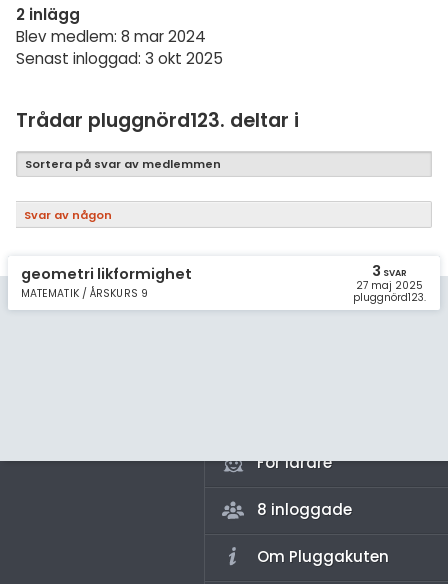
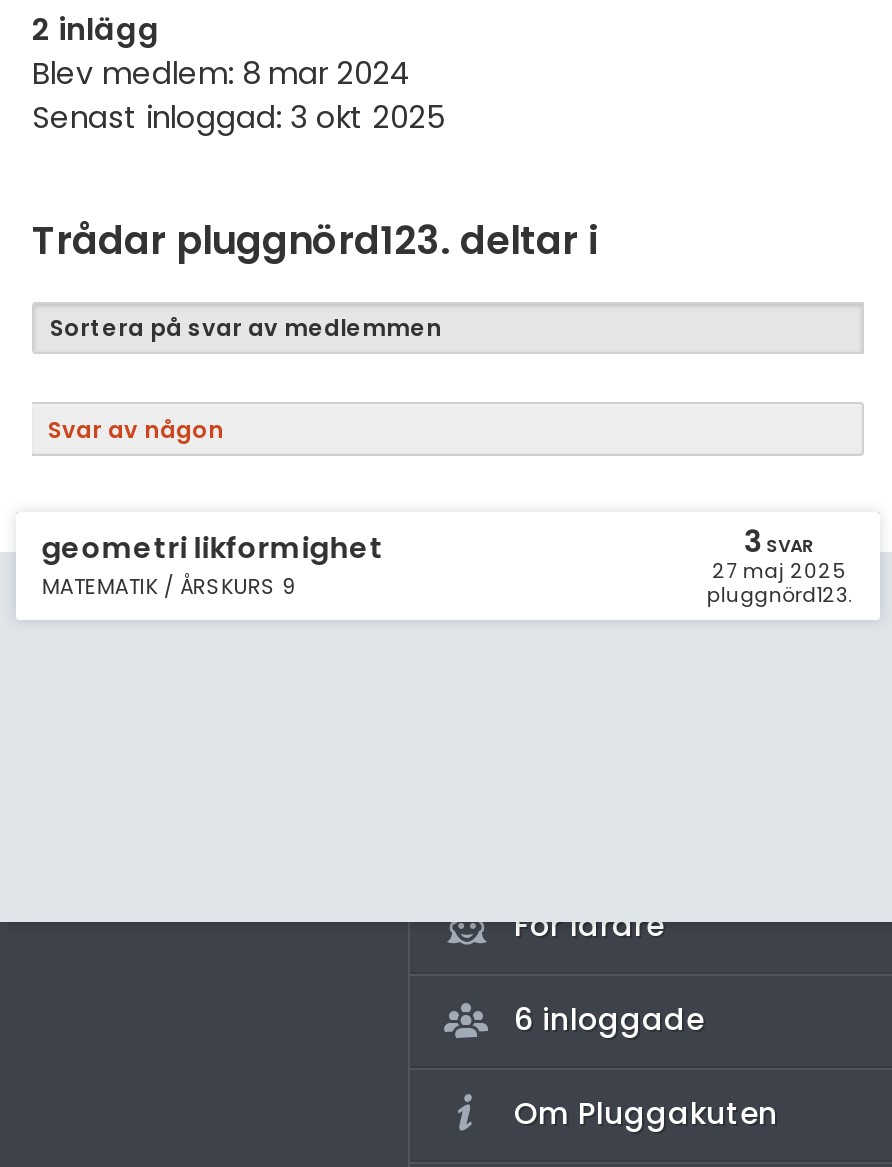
- 8 inloggade
+ 6 inloggade
